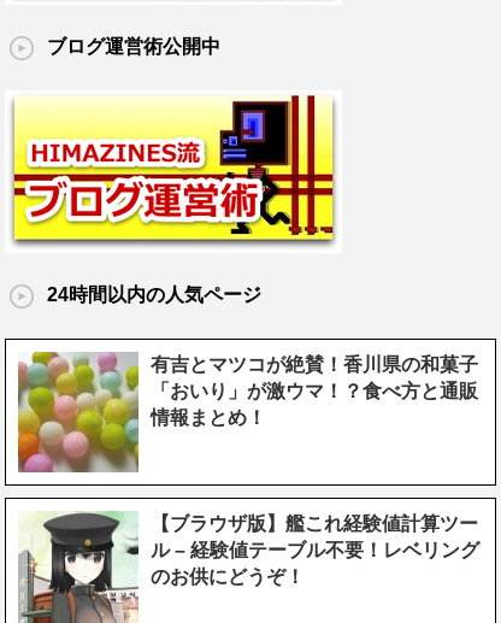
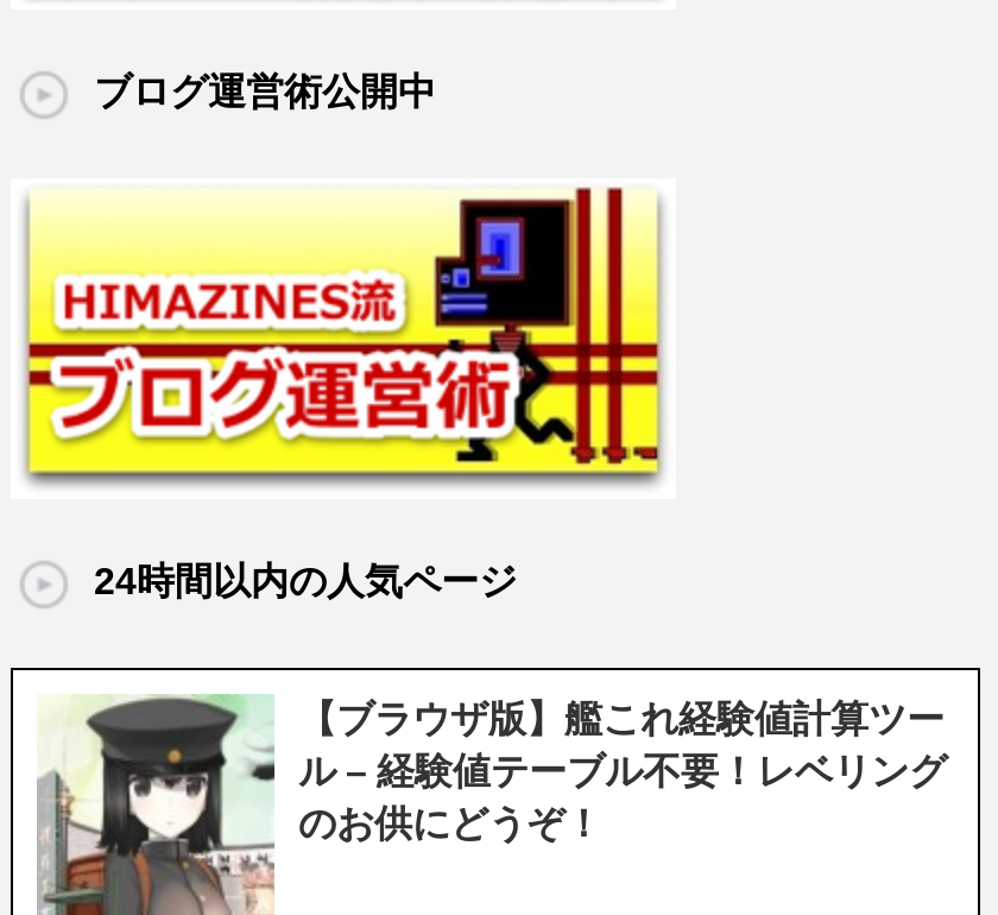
- [image]
- 有吉とマツコが絶賛！香川県の和菓子
- 「おいり」が激ウマ！？食べ方と通販
- 情報まとめ！
